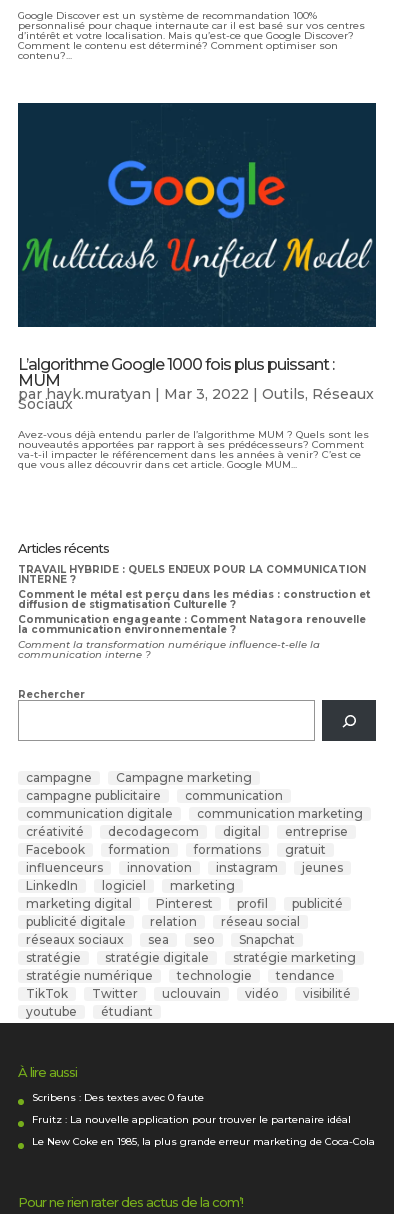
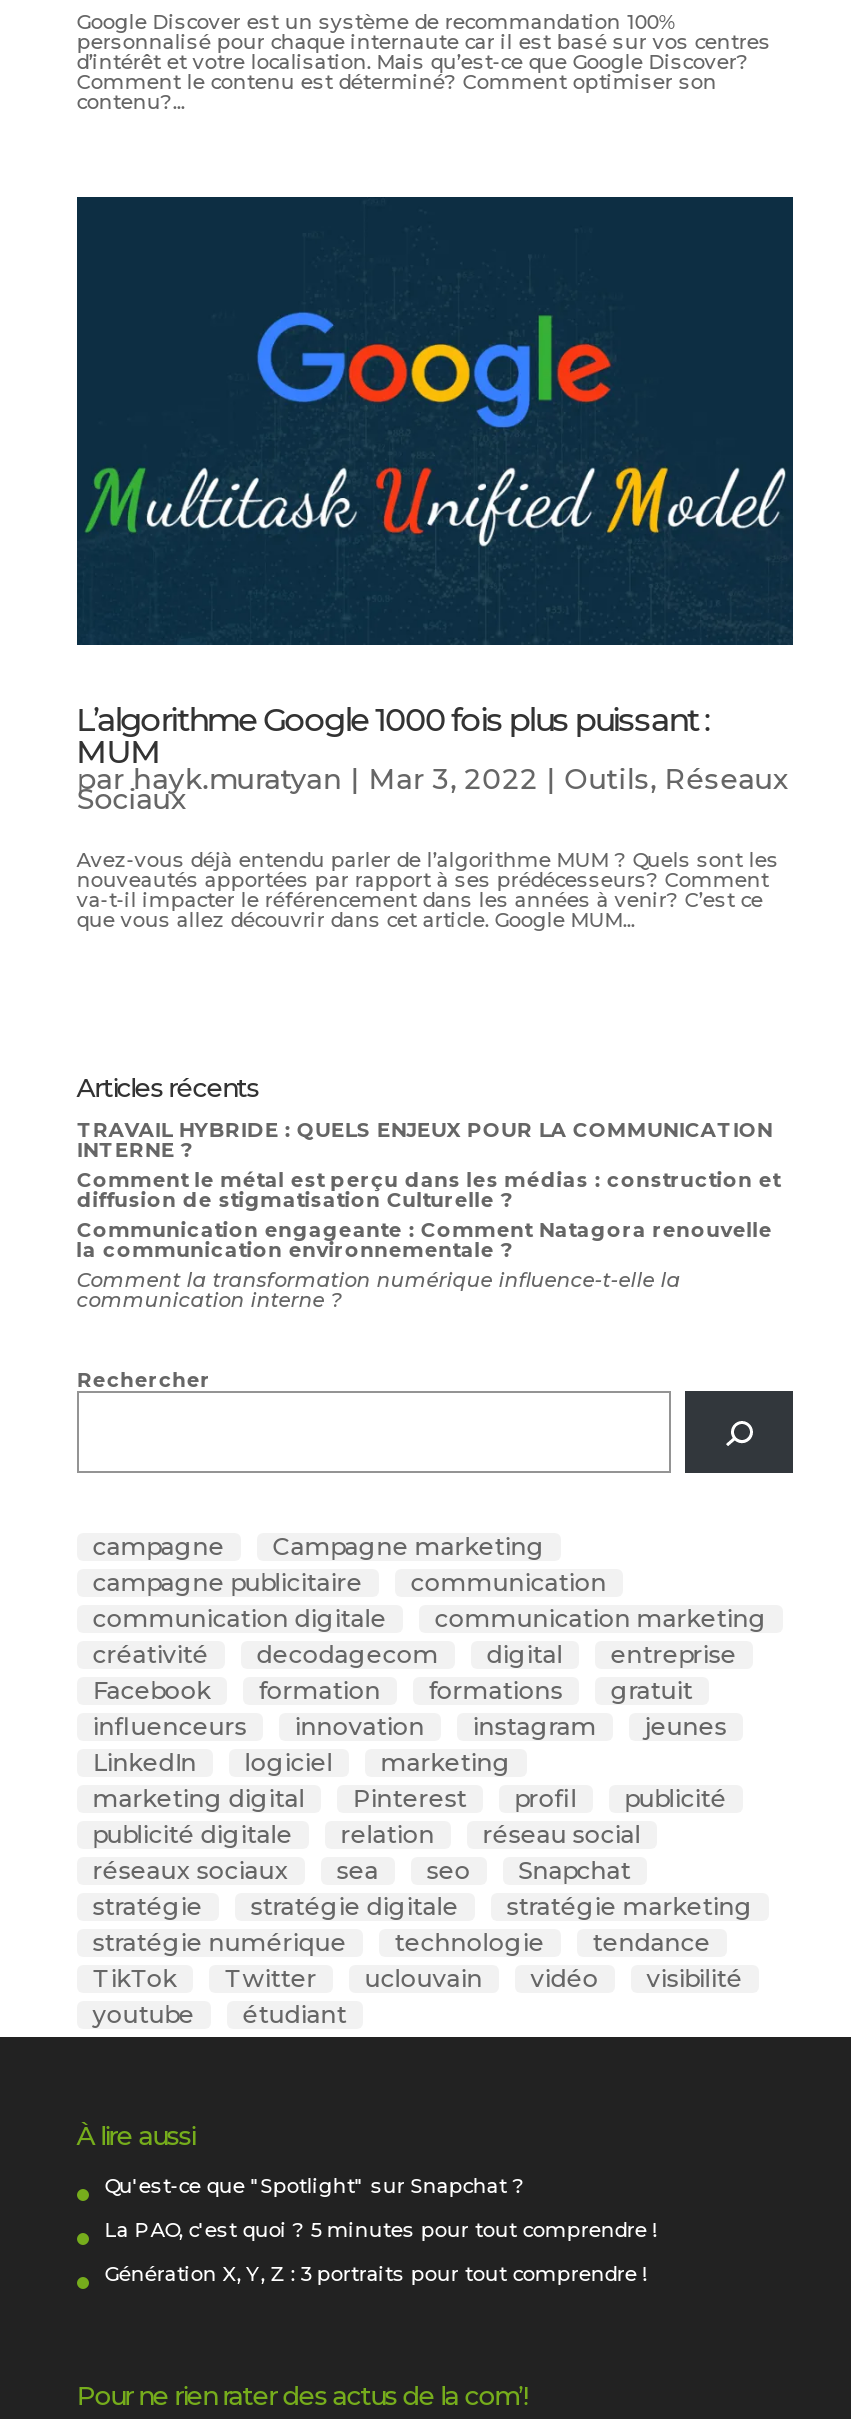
- Scribens : Des textes avec 0 faute
+ Qu'est-ce que "Spotlight" sur Snapchat ?

- Fruitz : La nouvelle application pour trouver le partenaire idéal
+ La PAO, c'est quoi ? 5 minutes pour tout comprendre !

- Le New Coke en 1985, la plus grande erreur marketing de Coca-Cola
+ Génération X, Y, Z : 3 portraits pour tout comprendre !
